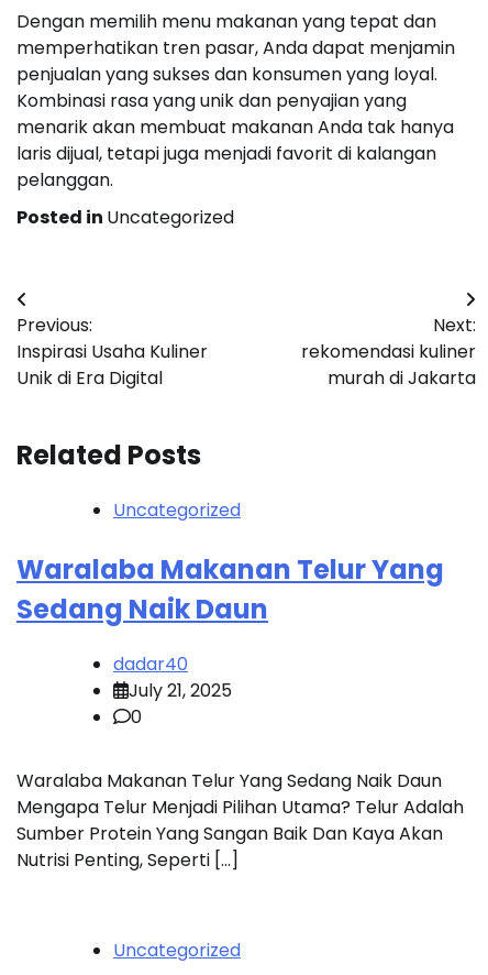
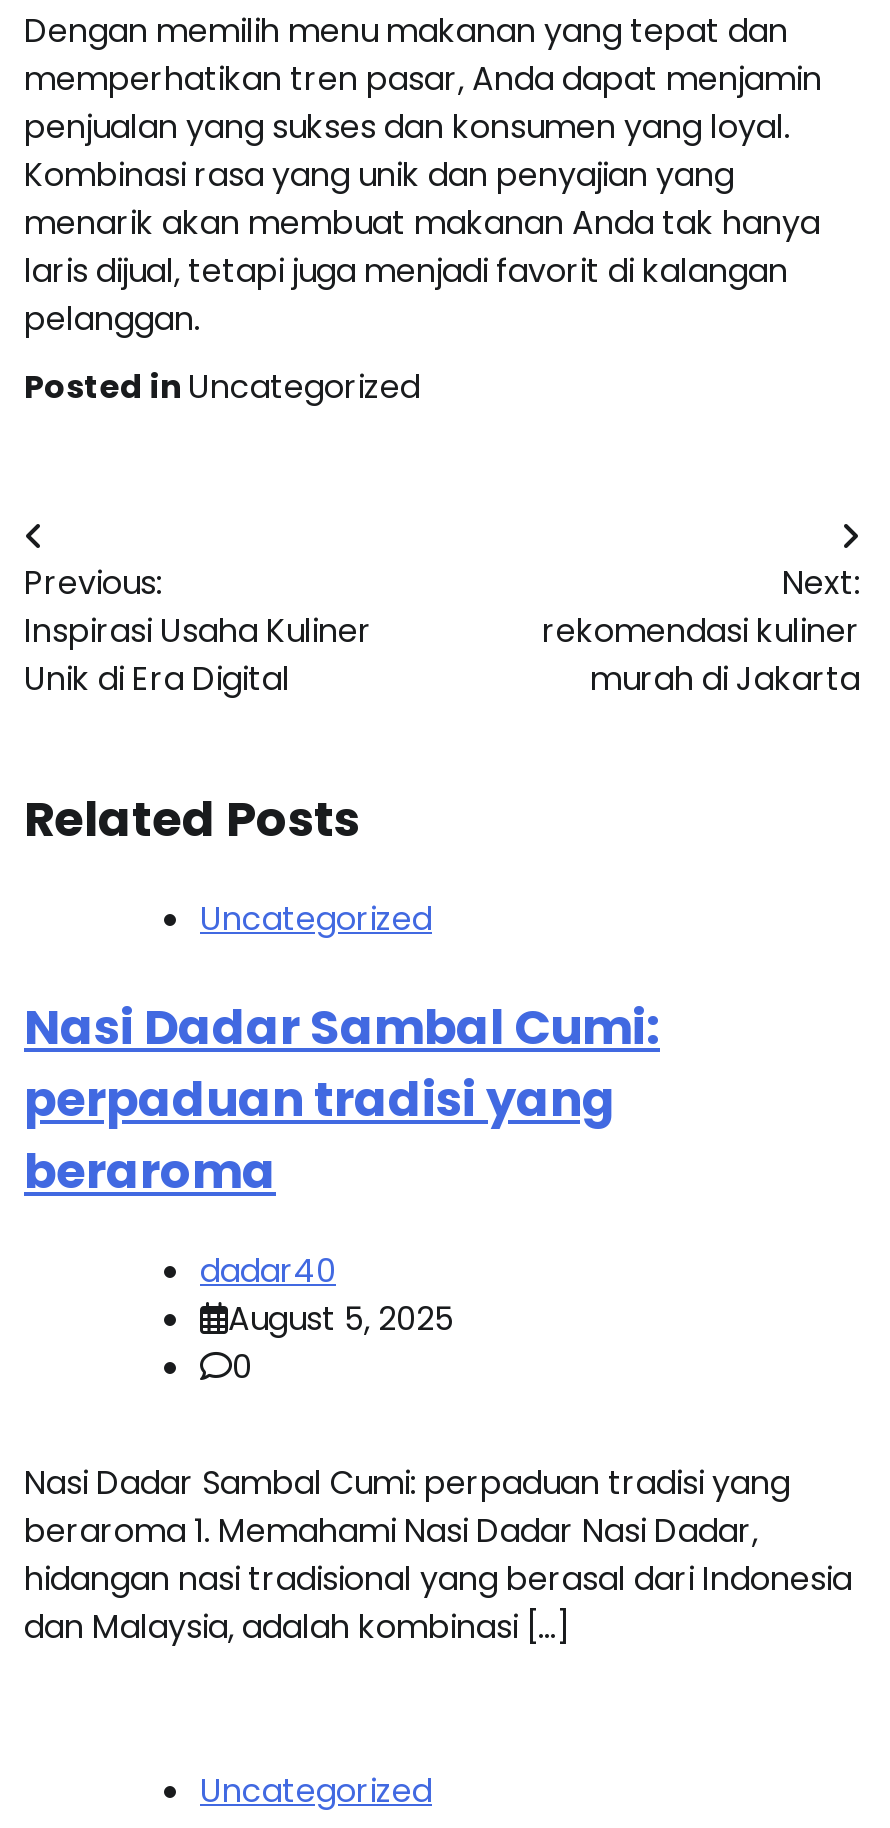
- Waralaba Makanan Telur Yang
- Sedang Naik Daun
+ Nasi Dadar Sambal Cumi:
+ perpaduan tradisi yang
+ beraroma

- July 21, 2025
+ August 5, 2025

- Waralaba Makanan Telur Yang Sedang Naik Daun
- Mengapa Telur Menjadi Pilihan Utama? Telur Adalah
- Sumber Protein Yang Sangan Baik Dan Kaya Akan
- Nutrisi Penting, Seperti […]
+ Nasi Dadar Sambal Cumi: perpaduan tradisi yang
+ beraroma 1. Memahami Nasi Dadar Nasi Dadar,
+ hidangan nasi tradisional yang berasal dari Indonesia
+ dan Malaysia, adalah kombinasi […]
